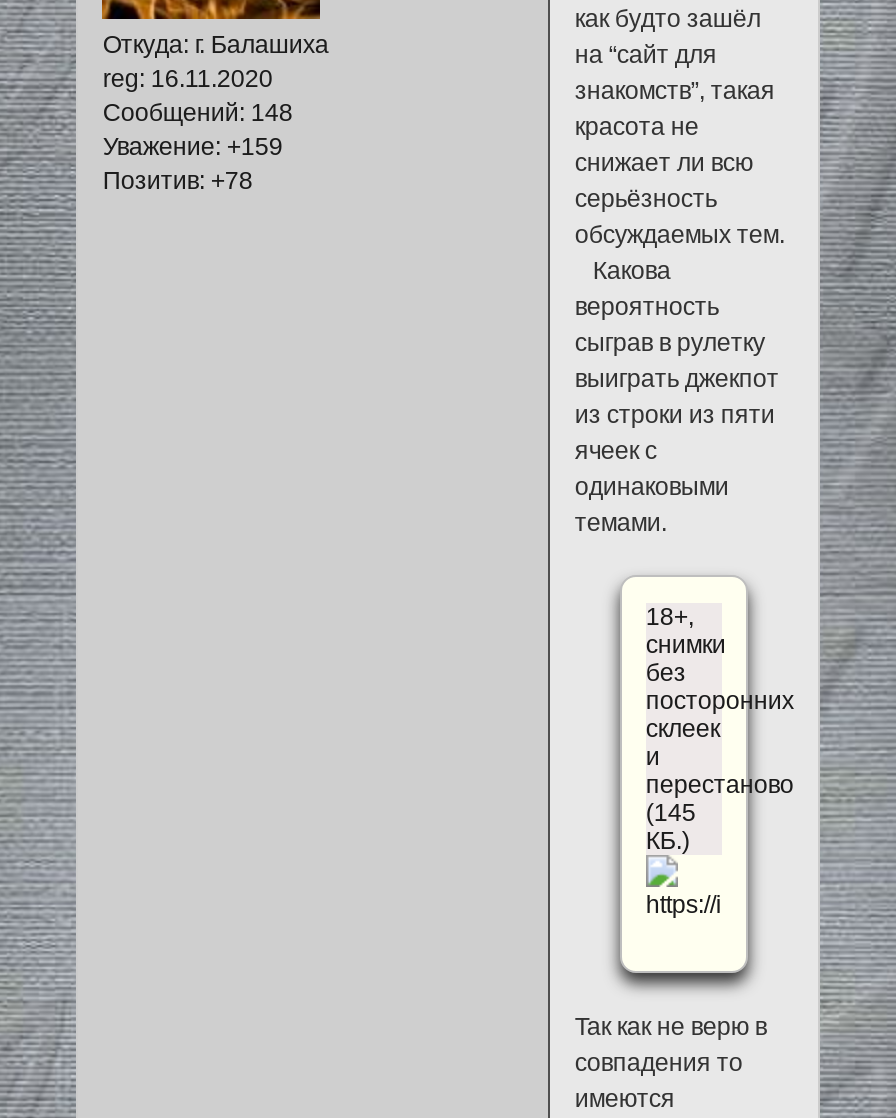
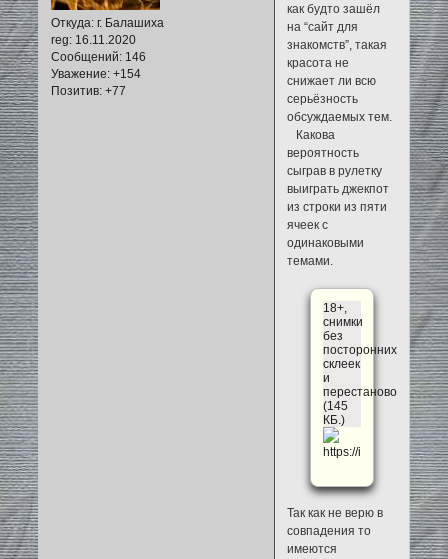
- Сообщений: 148
+ Сообщений: 146

- Уважение: +159
+ Уважение: +154

- Позитив: +78
+ Позитив: +77
